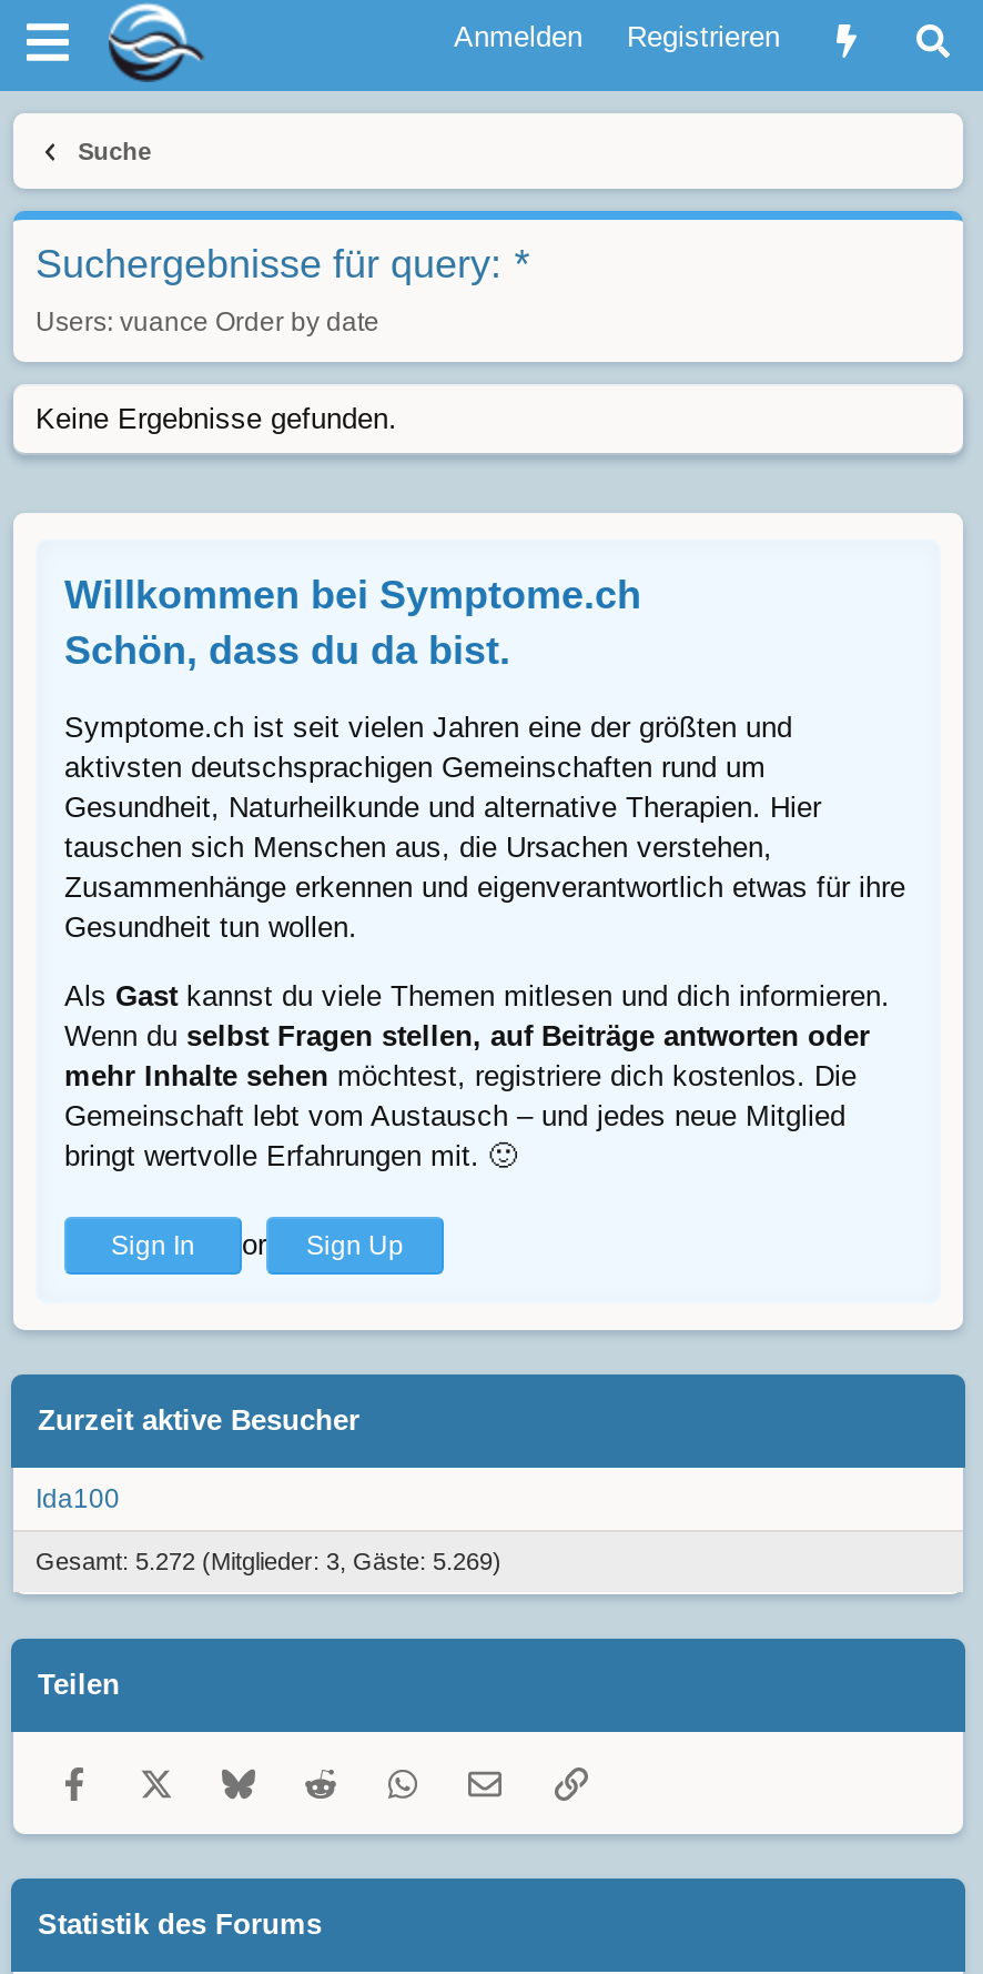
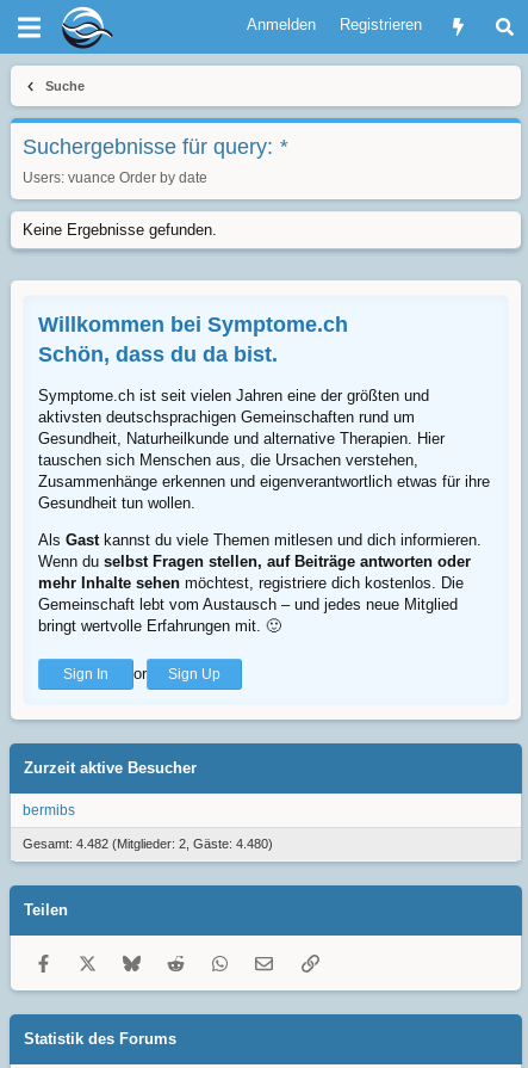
- Ida100
+ bermibs

- Gesamt: 5.272 (Mitglieder: 3, Gäste: 5.269)
+ Gesamt: 4.482 (Mitglieder: 2, Gäste: 4.480)
